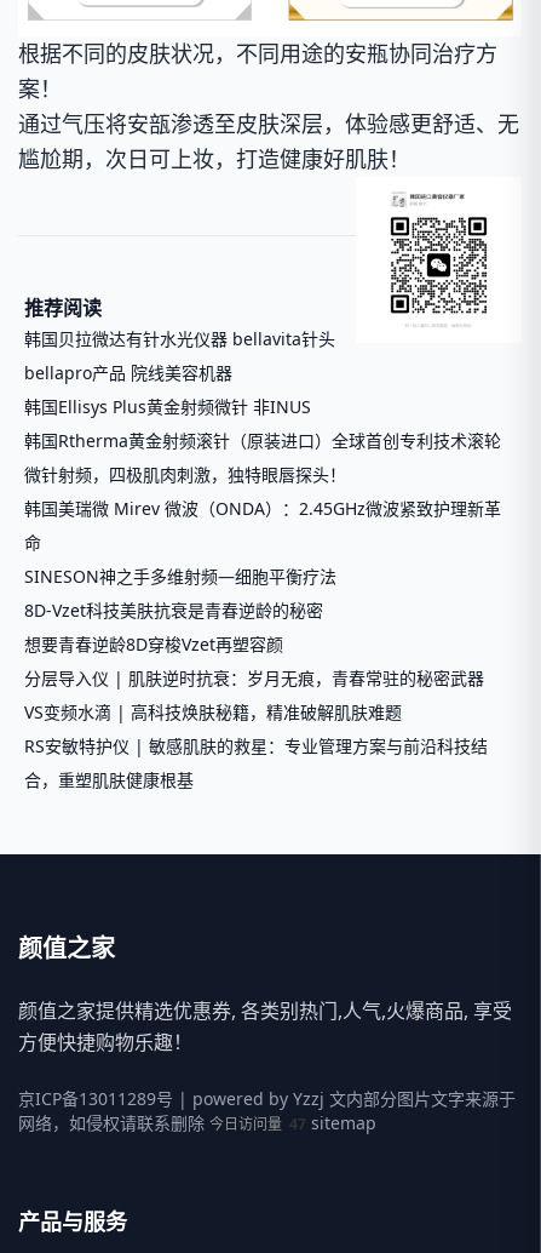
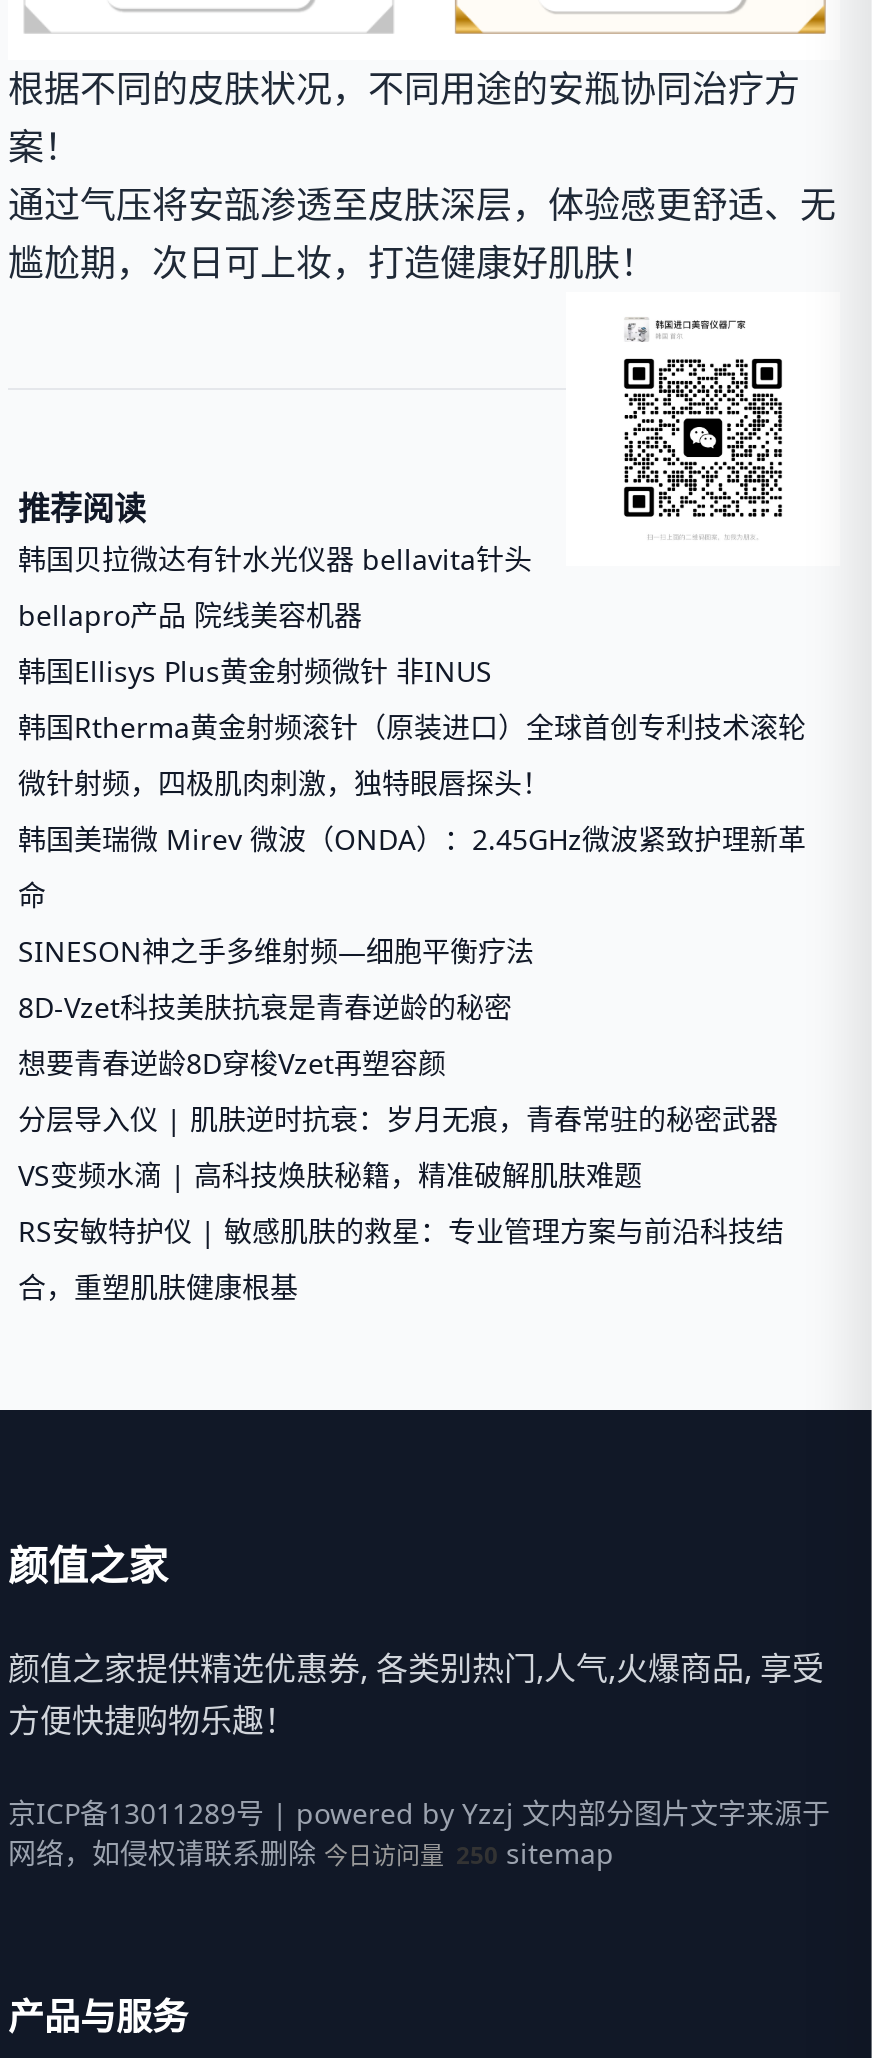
- 网络，如侵权请联系删除今日访问量 47 sitemap
+ 网络，如侵权请联系删除今日访问量 250 sitemap
